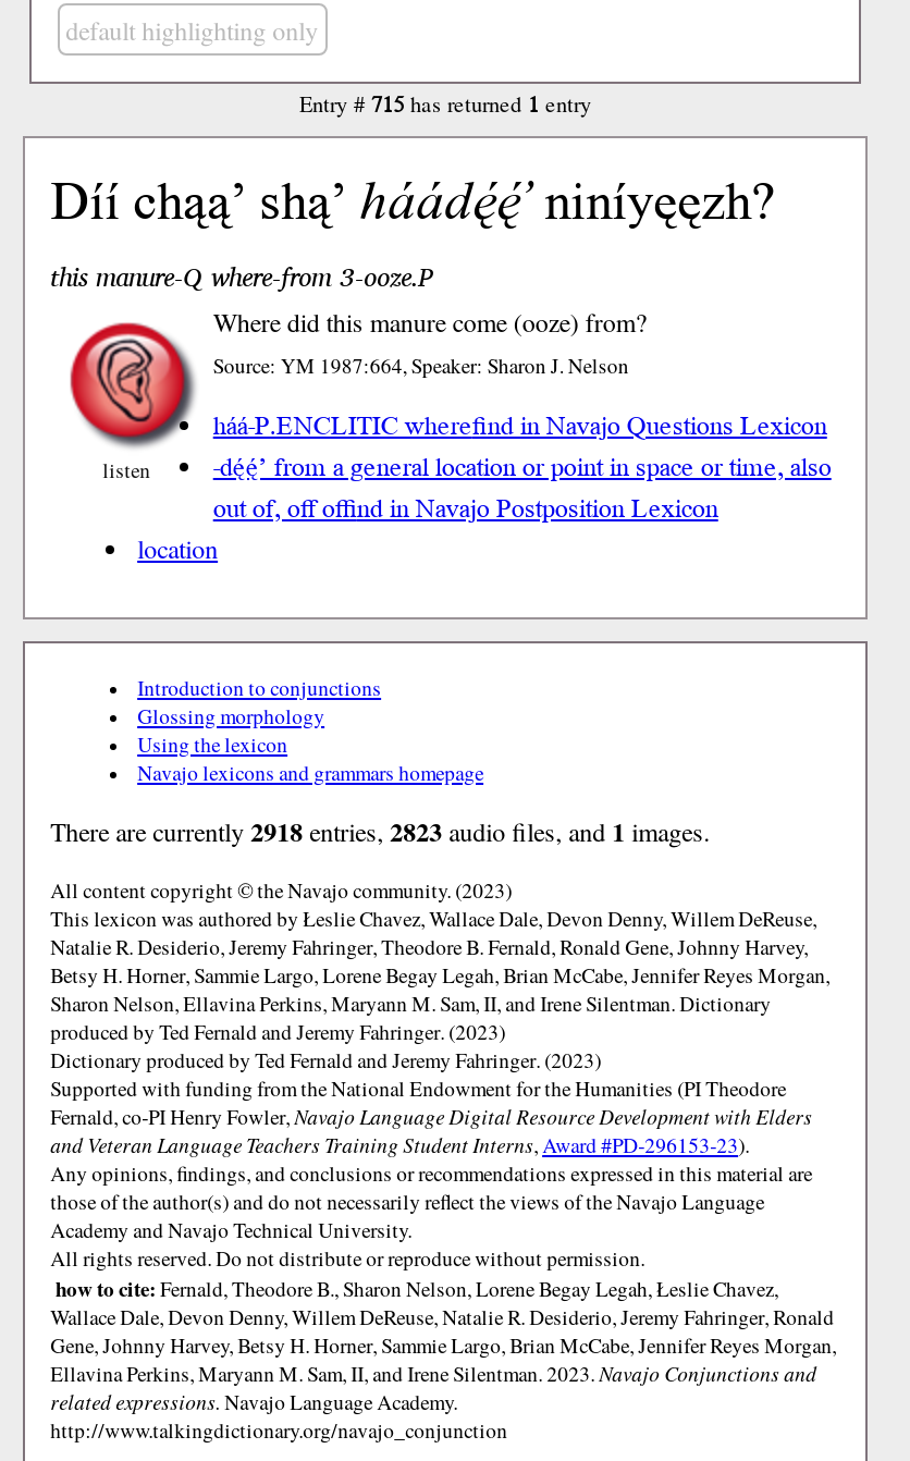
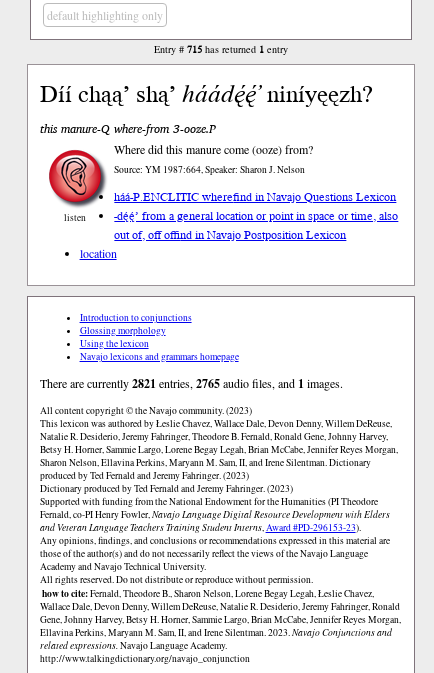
- There are currently 2918 entries, 2823 audio files, and 1 images.
+ There are currently 2821 entries, 2765 audio files, and 1 images.
